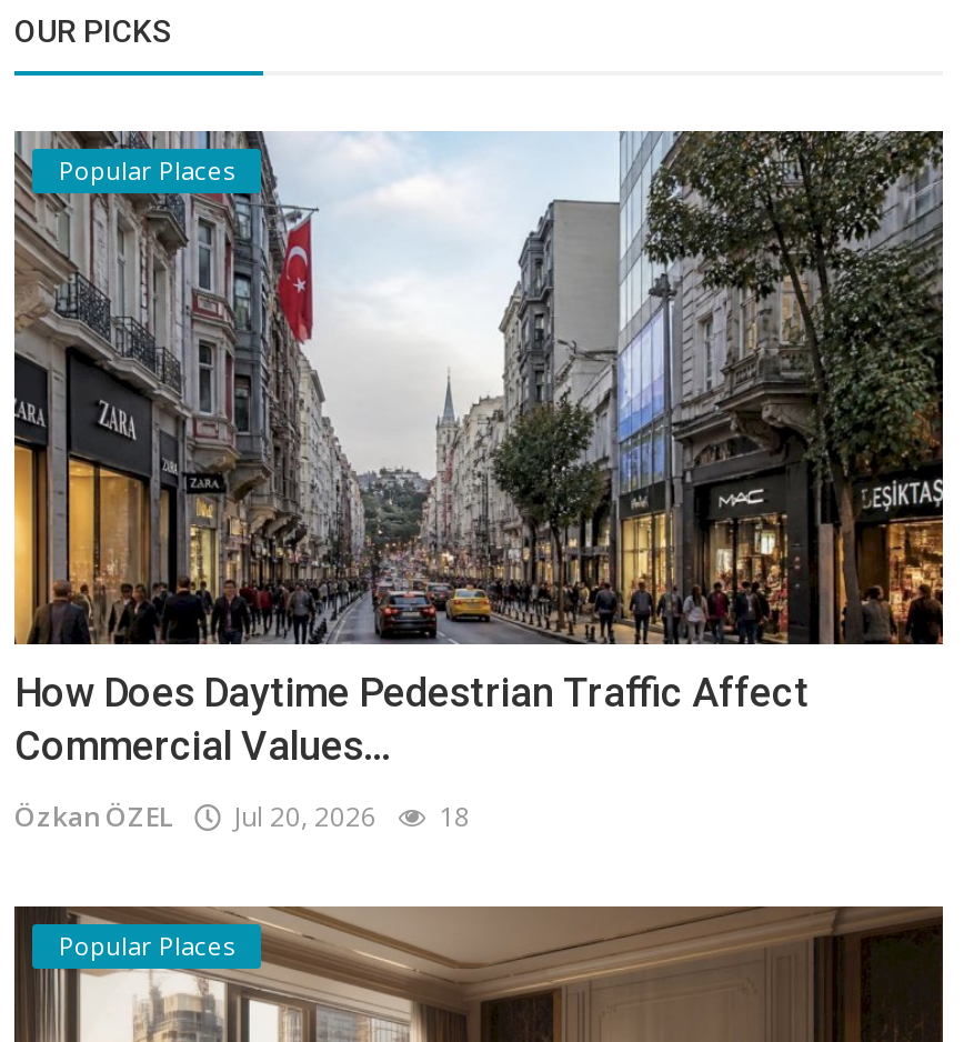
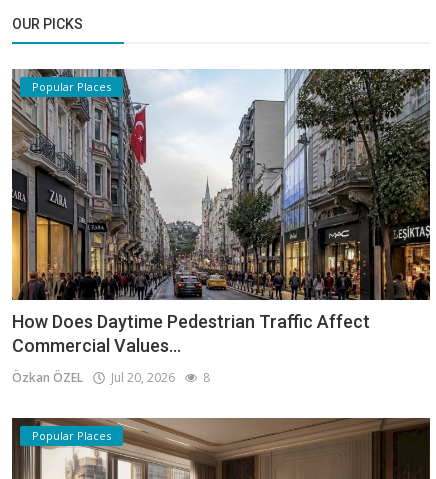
- Özkan ÖZEL Jul 20, 2026 18
+ Özkan ÖZEL Jul 20, 2026 8
